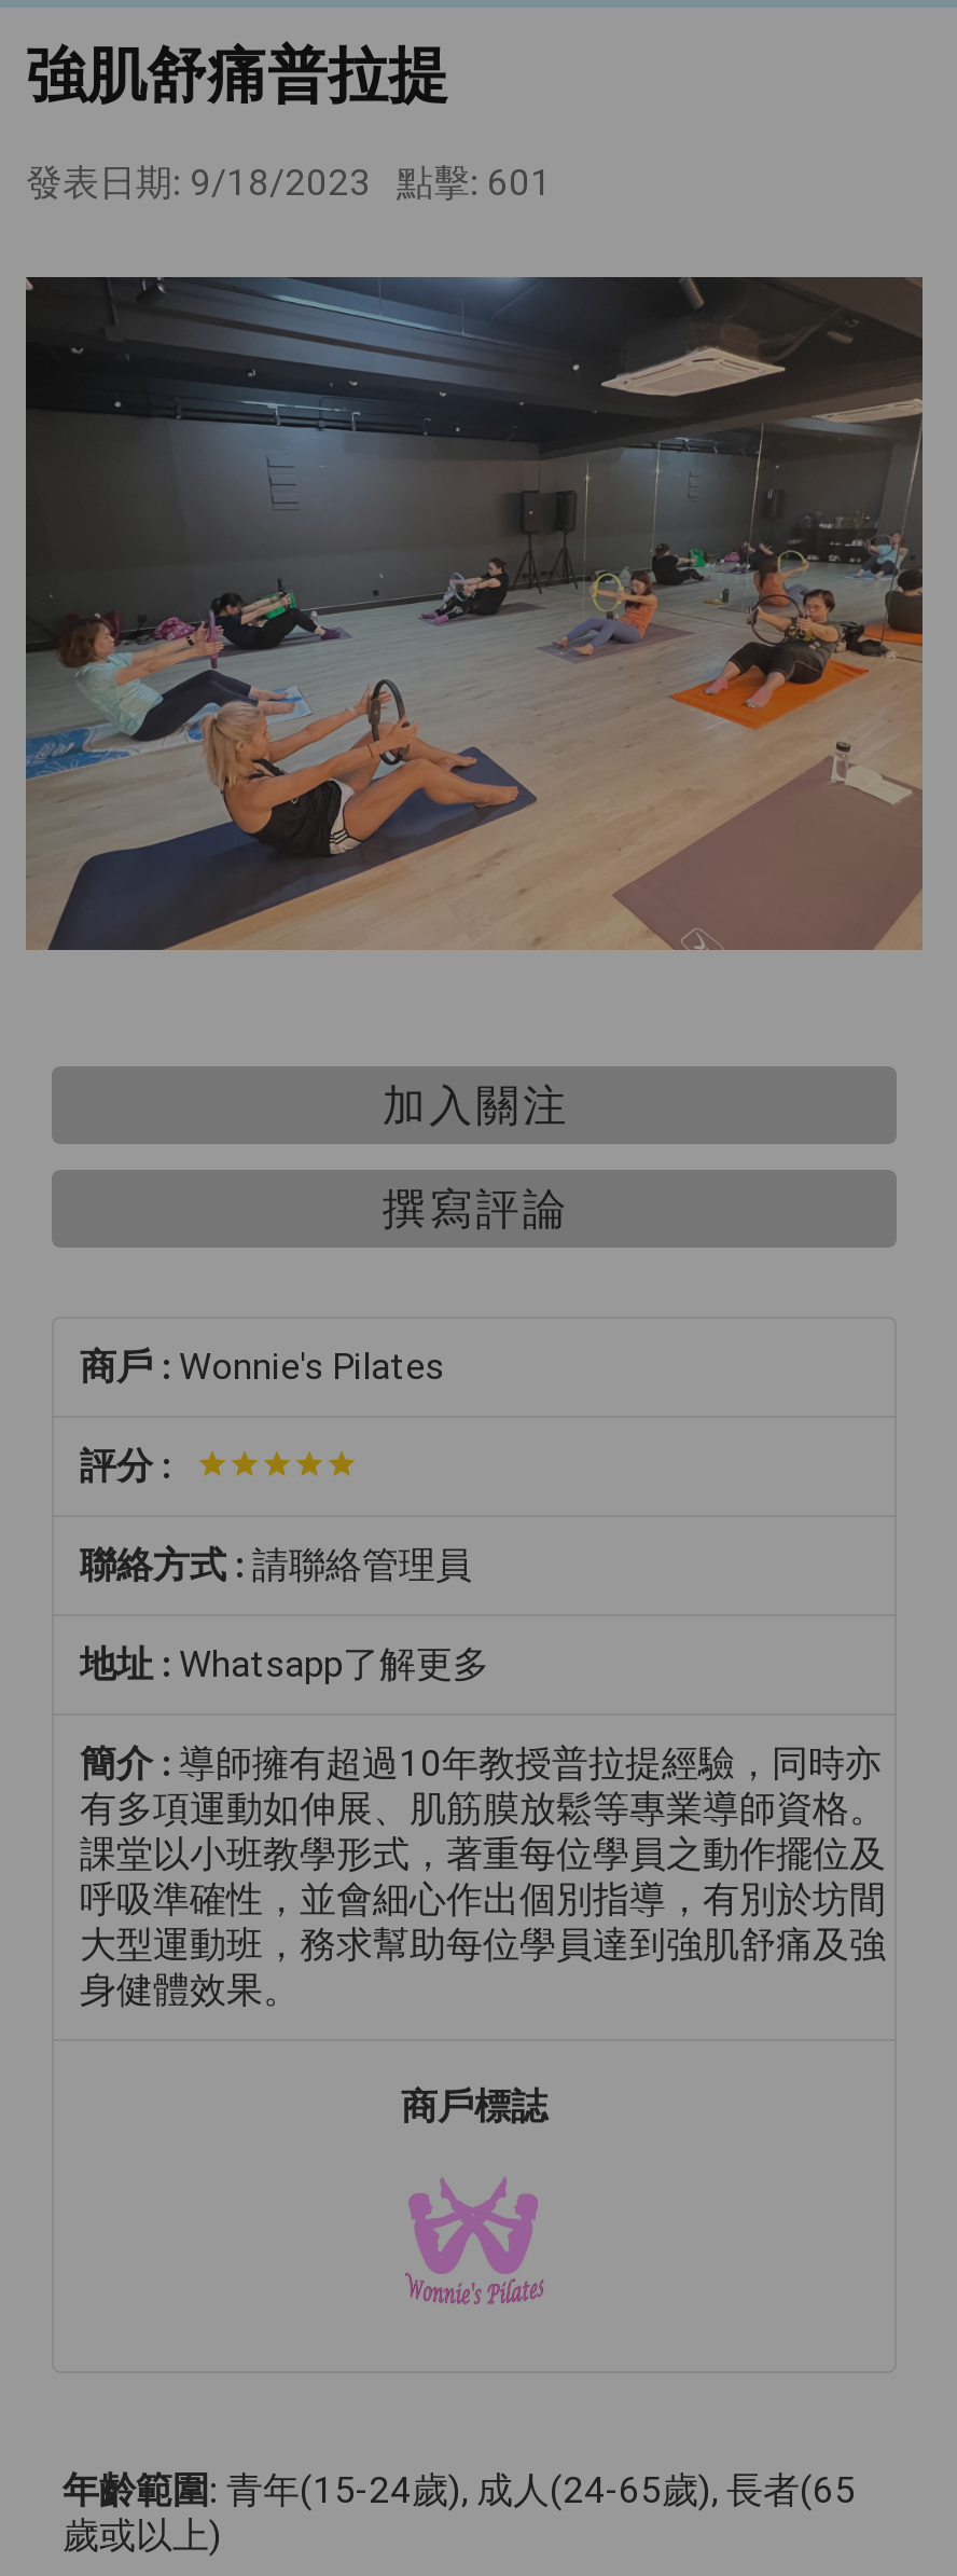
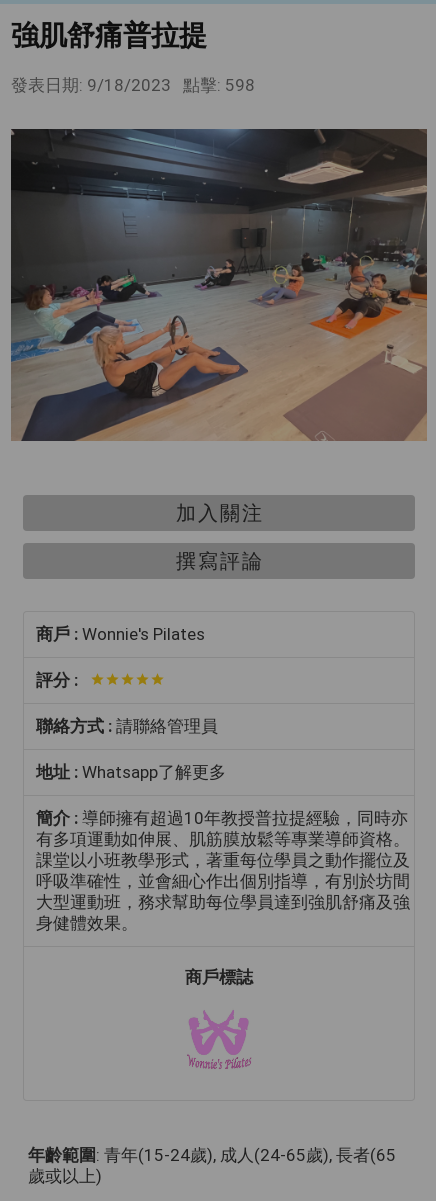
- 發表日期: 9/18/2023 點擊: 601
+ 發表日期: 9/18/2023 點擊: 598
